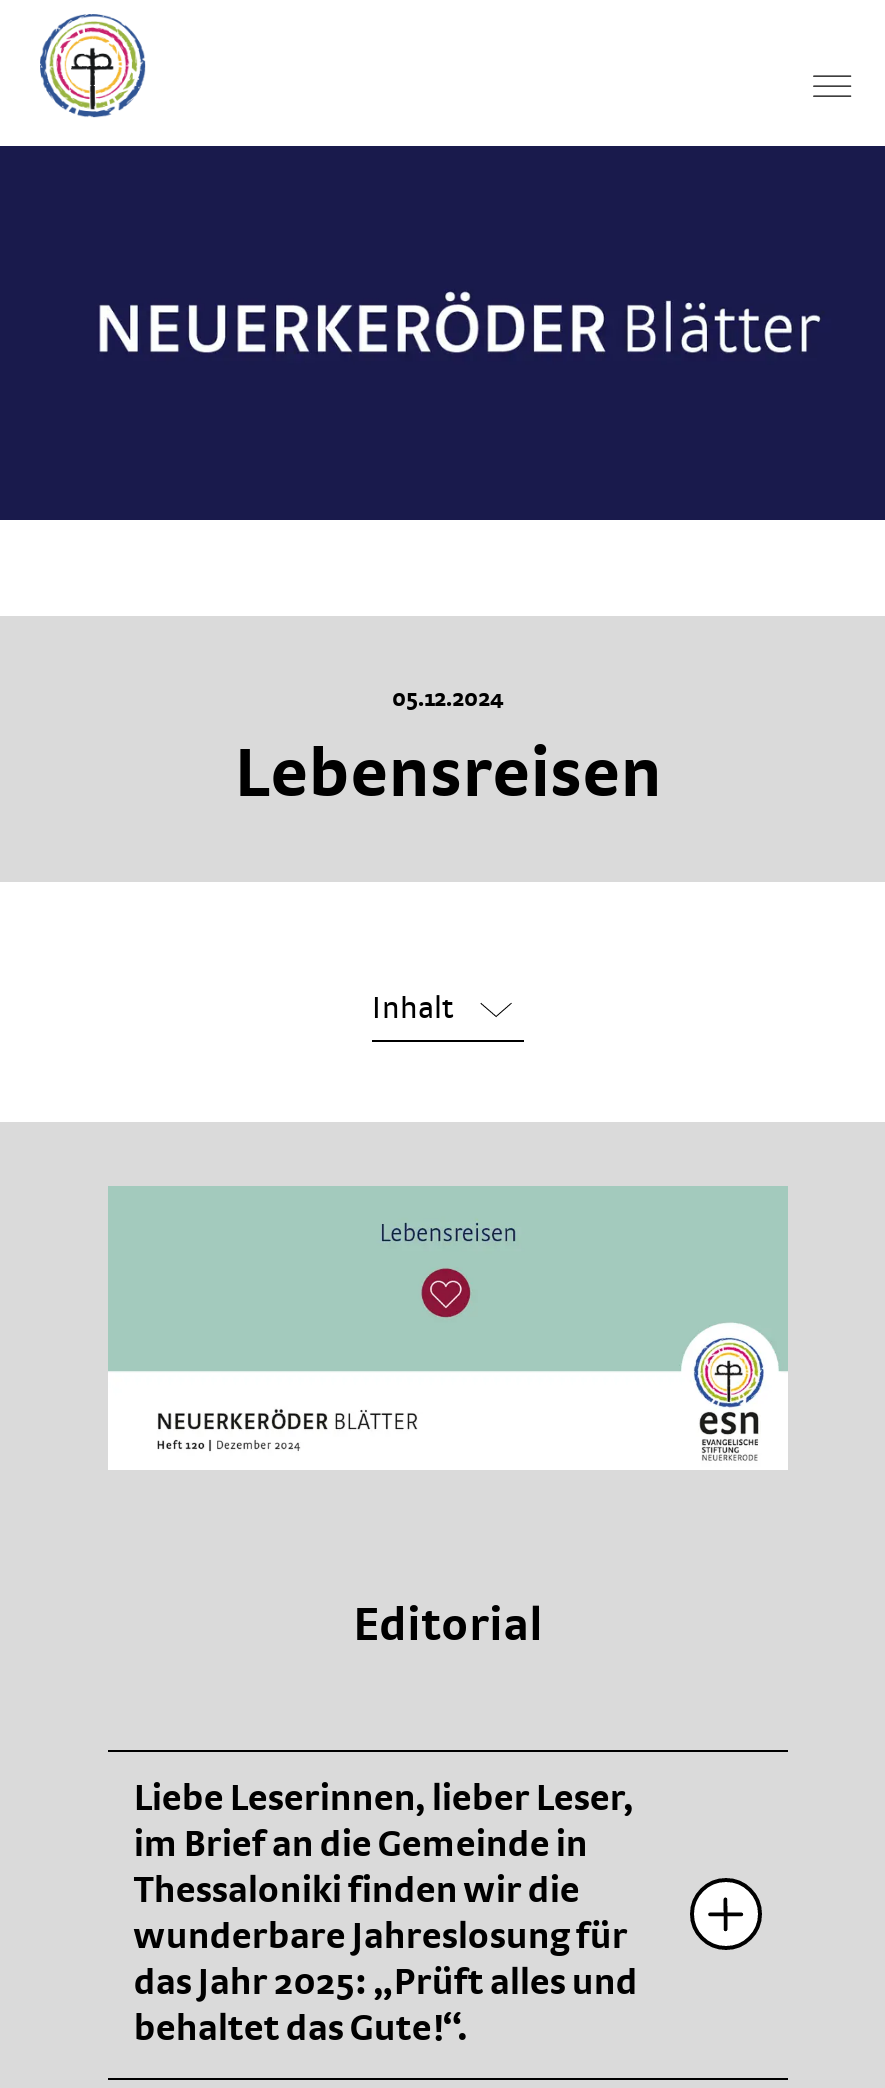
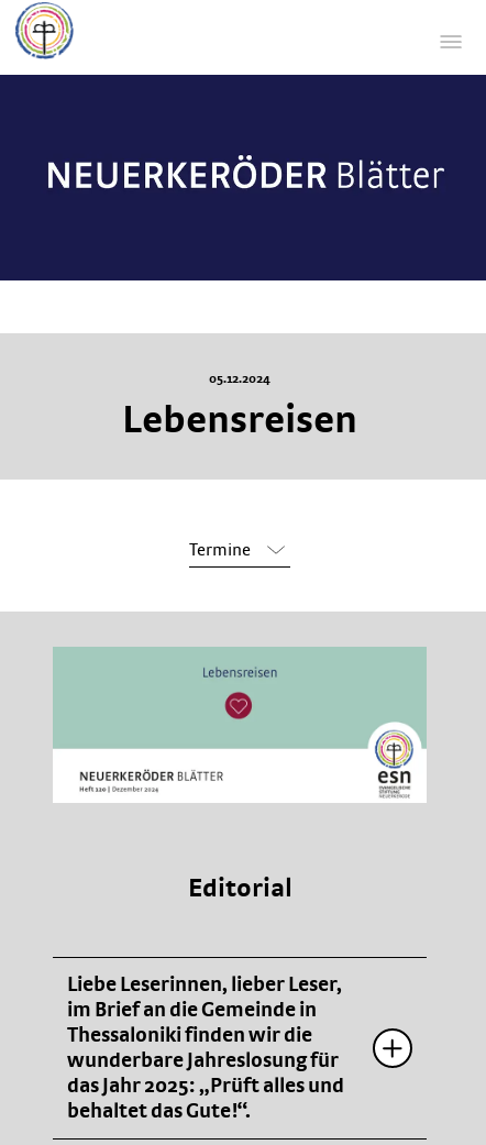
- Inhalt
+ Termine
